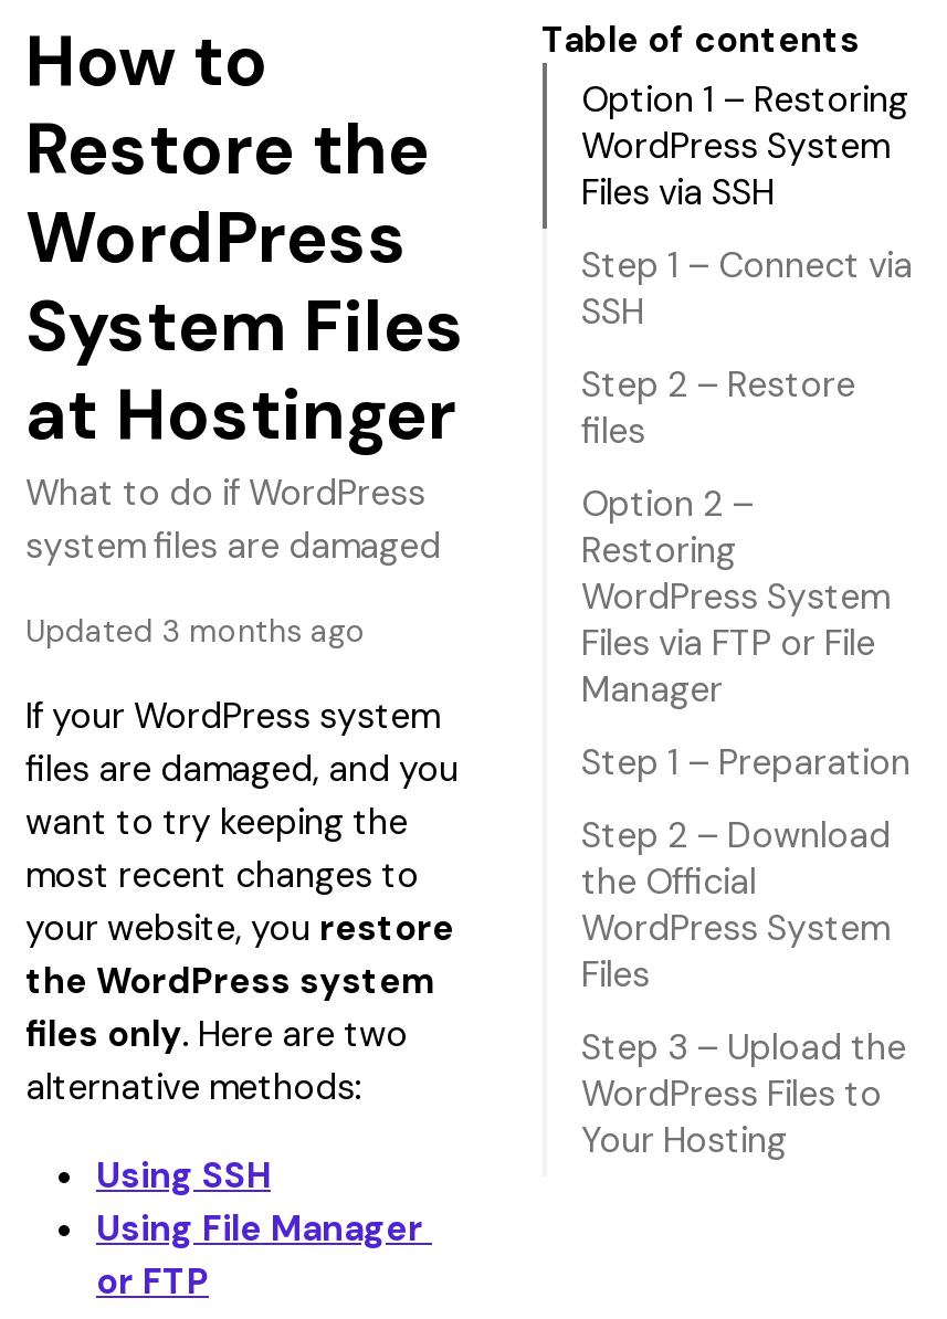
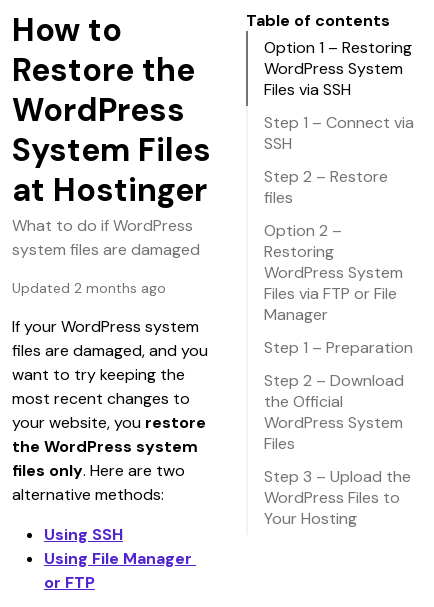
- Updated 3 months ago
+ Updated 2 months ago
